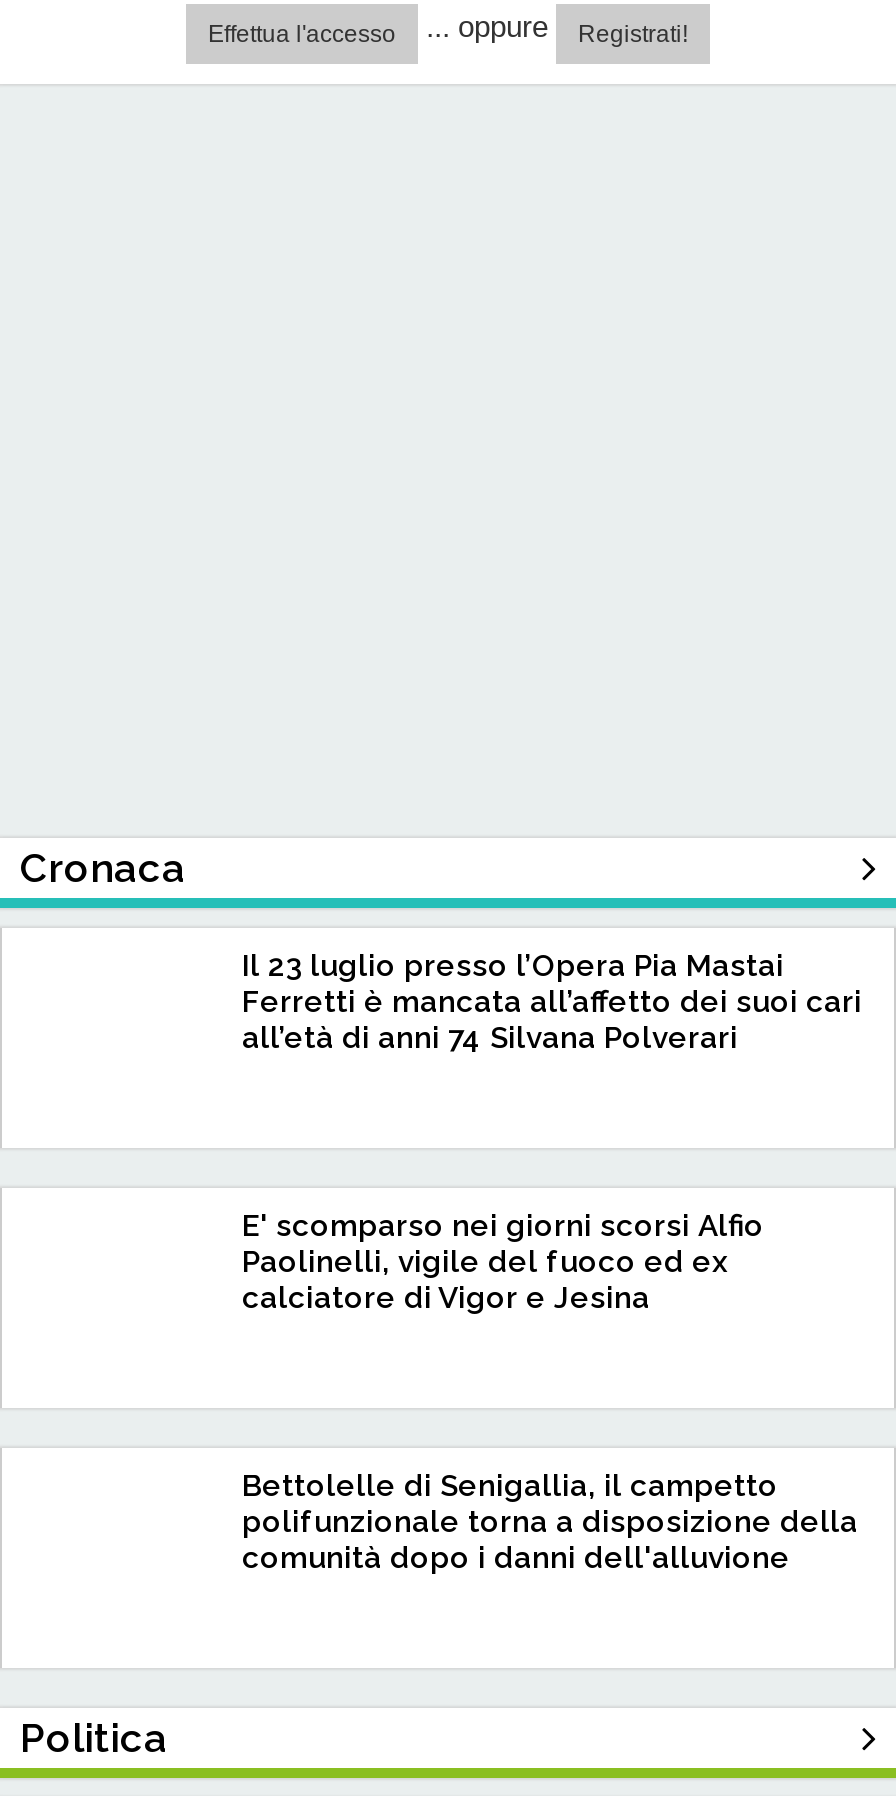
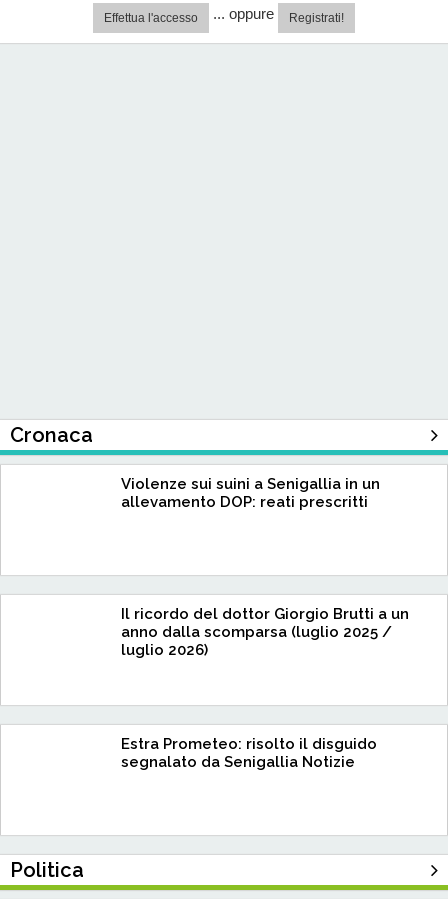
- Il 23 luglio presso l’Opera Pia Mastai
- Ferretti è mancata all’affetto dei suoi cari
- all’età di anni 74 Silvana Polverari
+ Violenze sui suini a Senigallia in un
+ allevamento DOP: reati prescritti

- E' scomparso nei giorni scorsi Alfio
- Paolinelli, vigile del fuoco ed ex
- calciatore di Vigor e Jesina
+ Il ricordo del dottor Giorgio Brutti a un
+ anno dalla scomparsa (luglio 2025 /
+ luglio 2026)

- Bettolelle di Senigallia, il campetto
- polifunzionale torna a disposizione della
- comunità dopo i danni dell'alluvione
+ Estra Prometeo: risolto il disguido
+ segnalato da Senigallia Notizie
